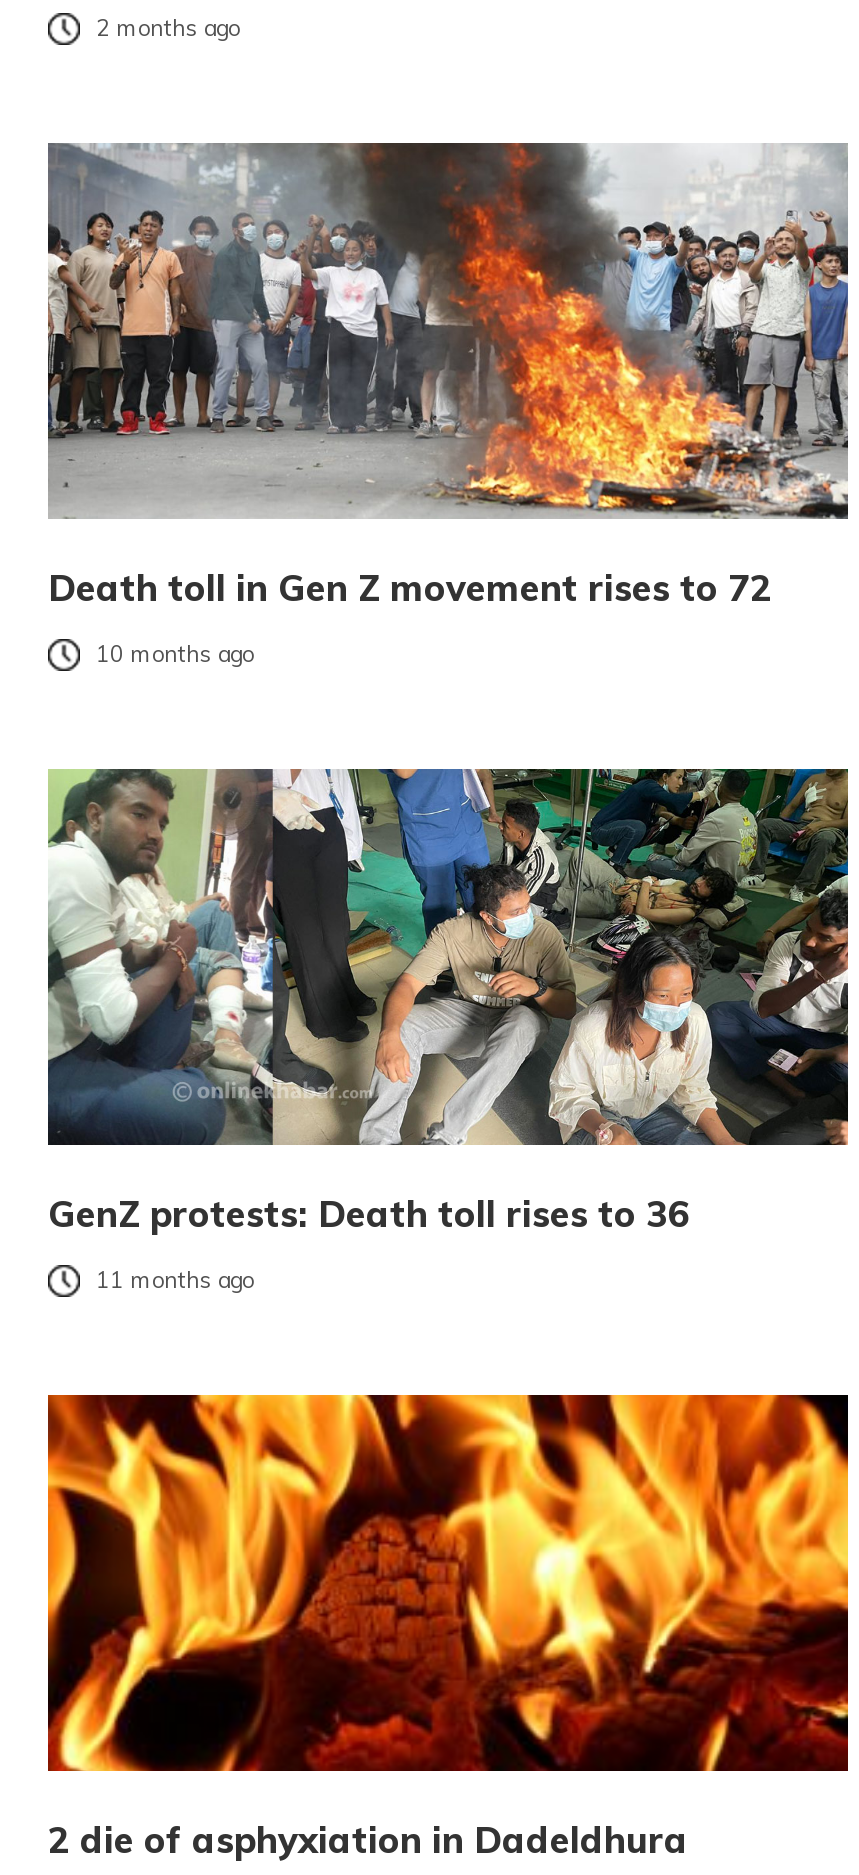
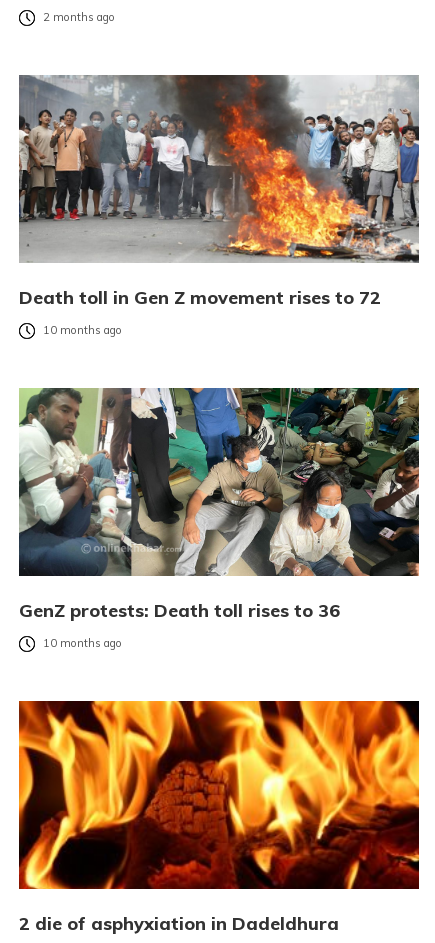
- 11 months ago
+ 10 months ago
